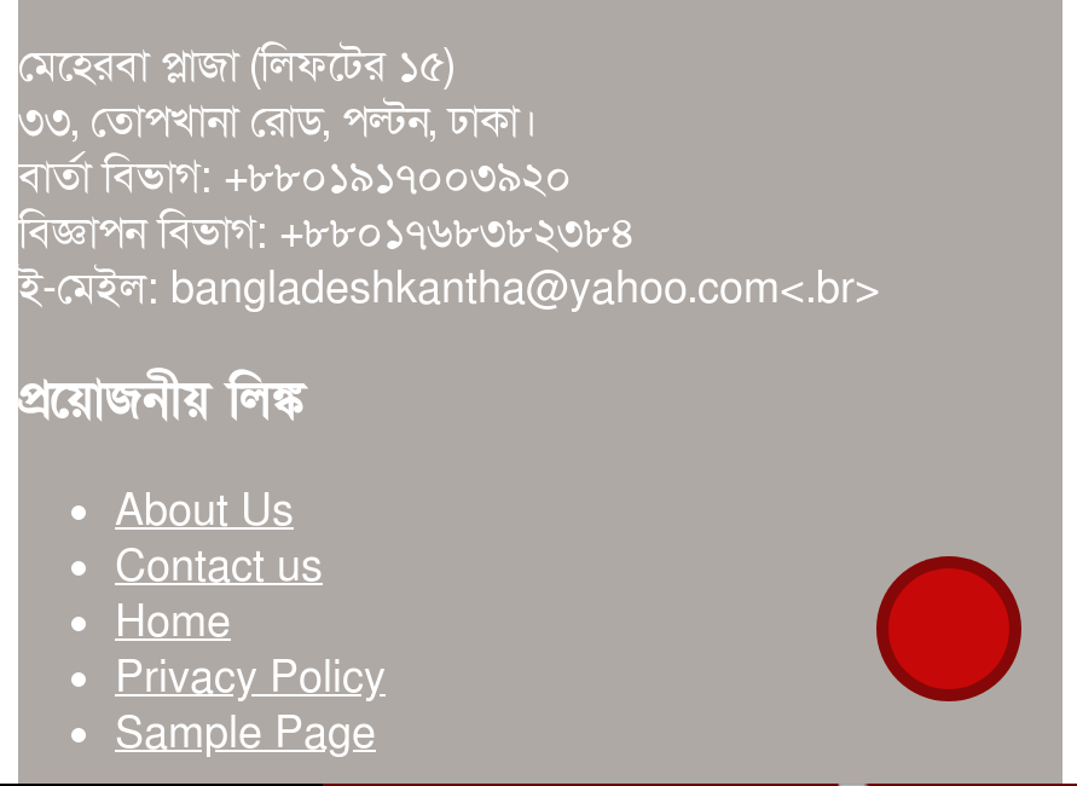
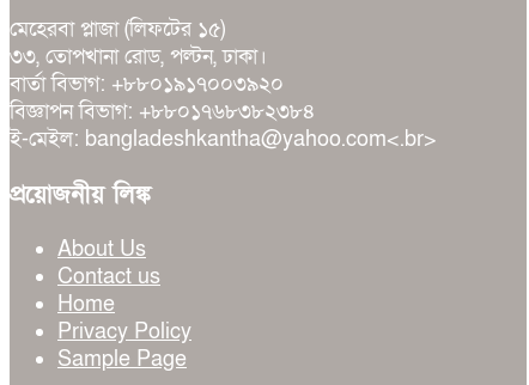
- [image]
